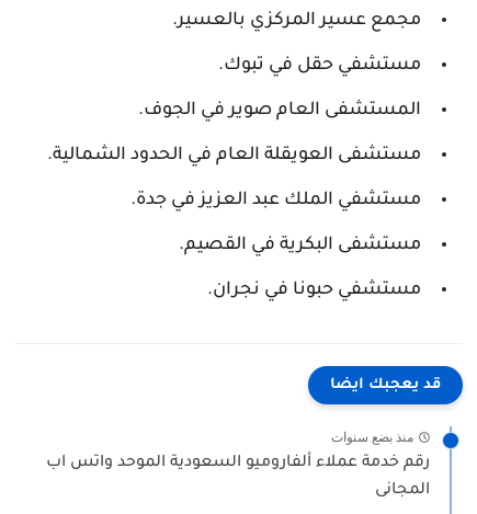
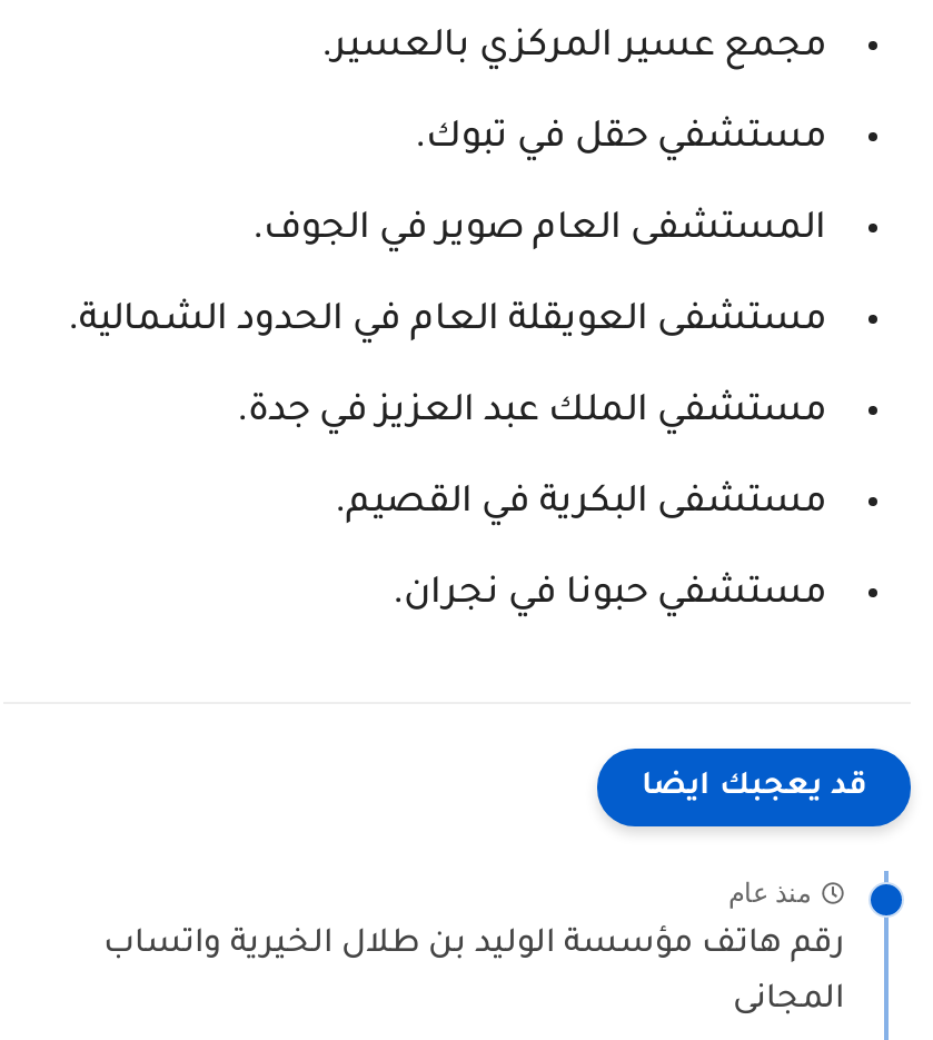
- منذ بضع سنوات
+ منذ عام

- رقم خدمة عملاء ألفاروميو السعودية الموحد واتس اب
+ رقم هاتف مؤسسة الوليد بن طلال الخيرية واتساب
